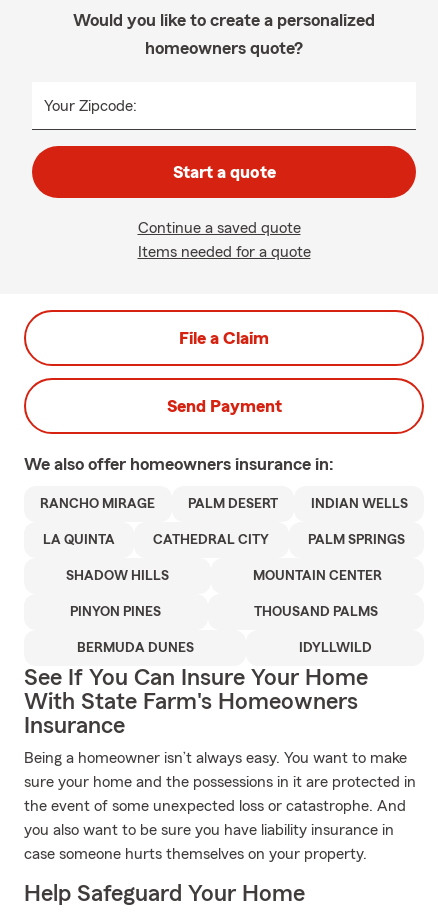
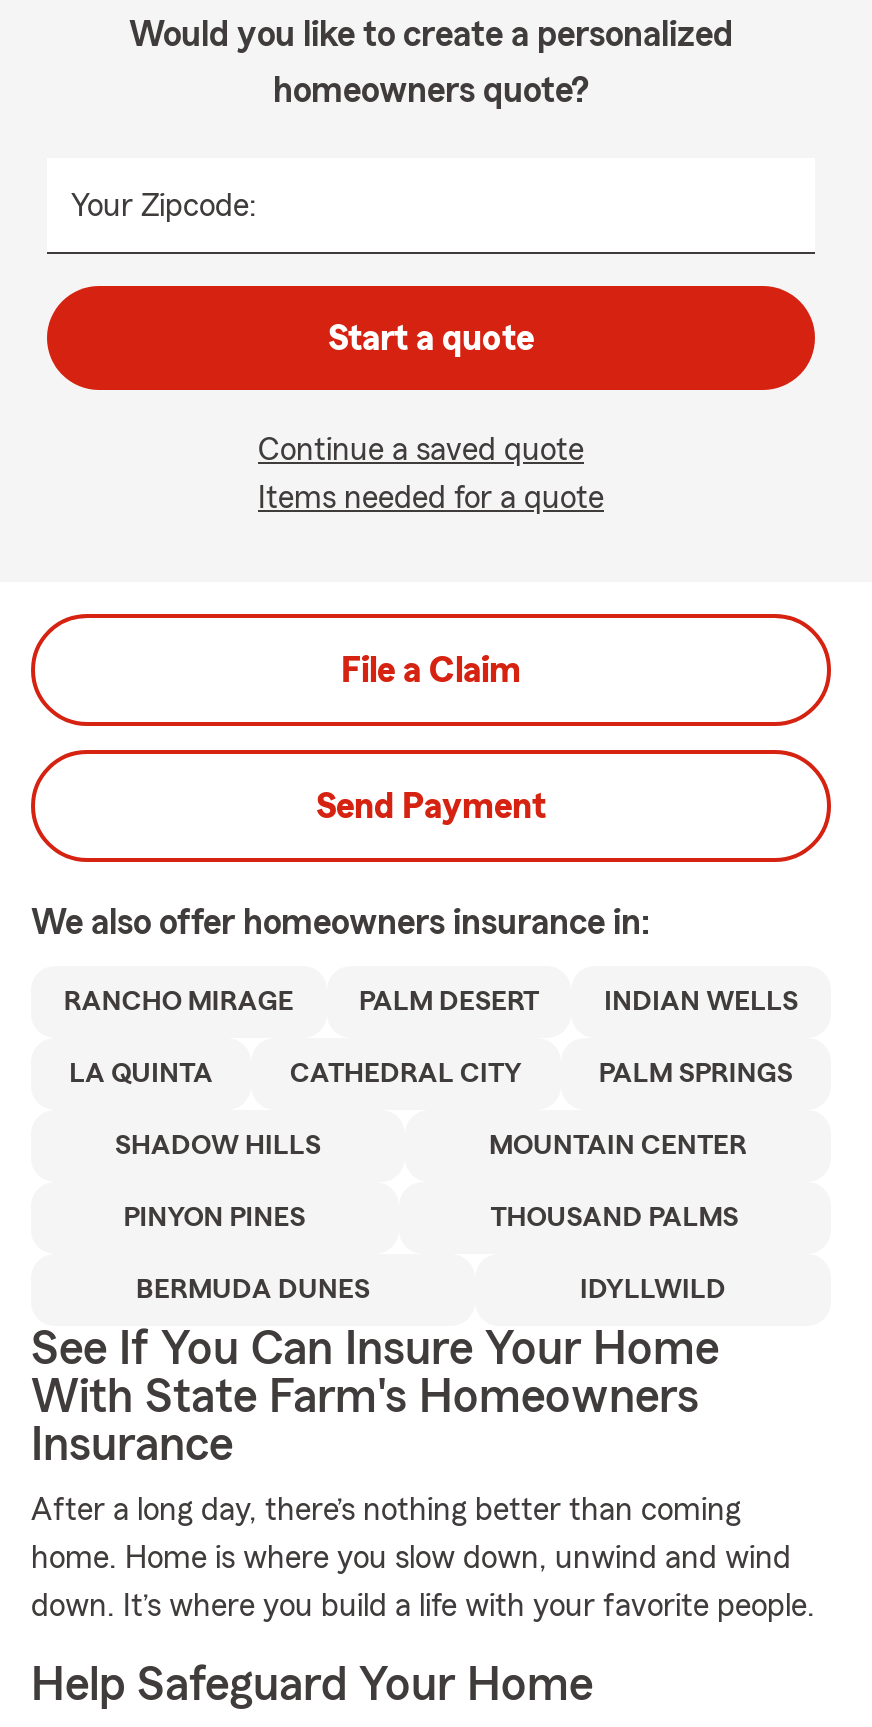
- Being a homeowner isn’t always easy. You want to make
- sure your home and the possessions in it are protected in
- the event of some unexpected loss or catastrophe. And
- you also want to be sure you have liability insurance in
- case someone hurts themselves on your property.
+ After a long day, there’s nothing better than coming
+ home. Home is where you slow down, unwind and wind
+ down. It’s where you build a life with your favorite people.
